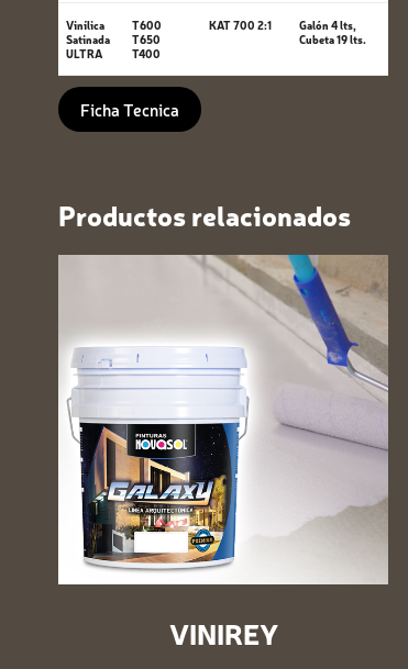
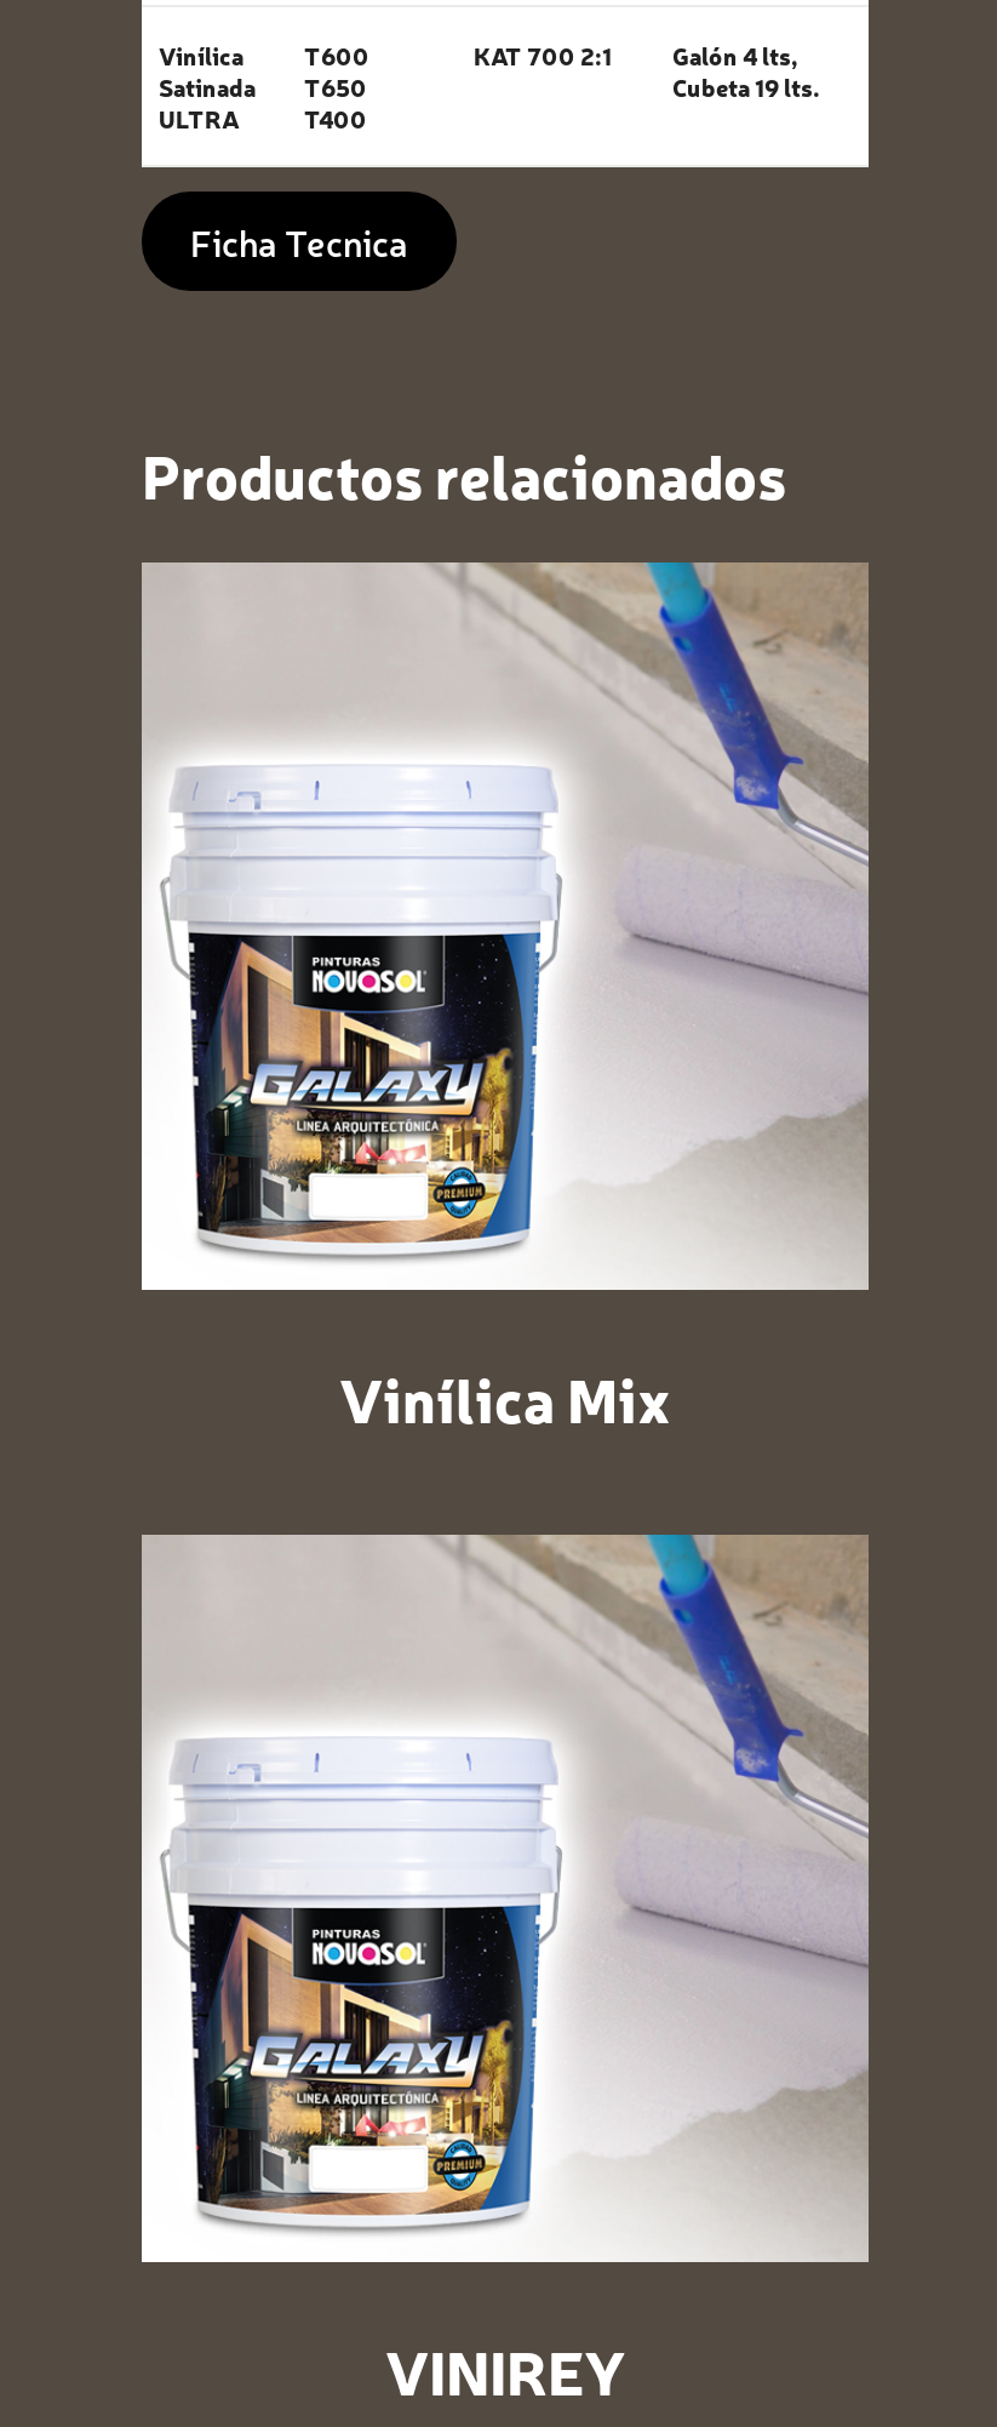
+ Vinílica Mix
